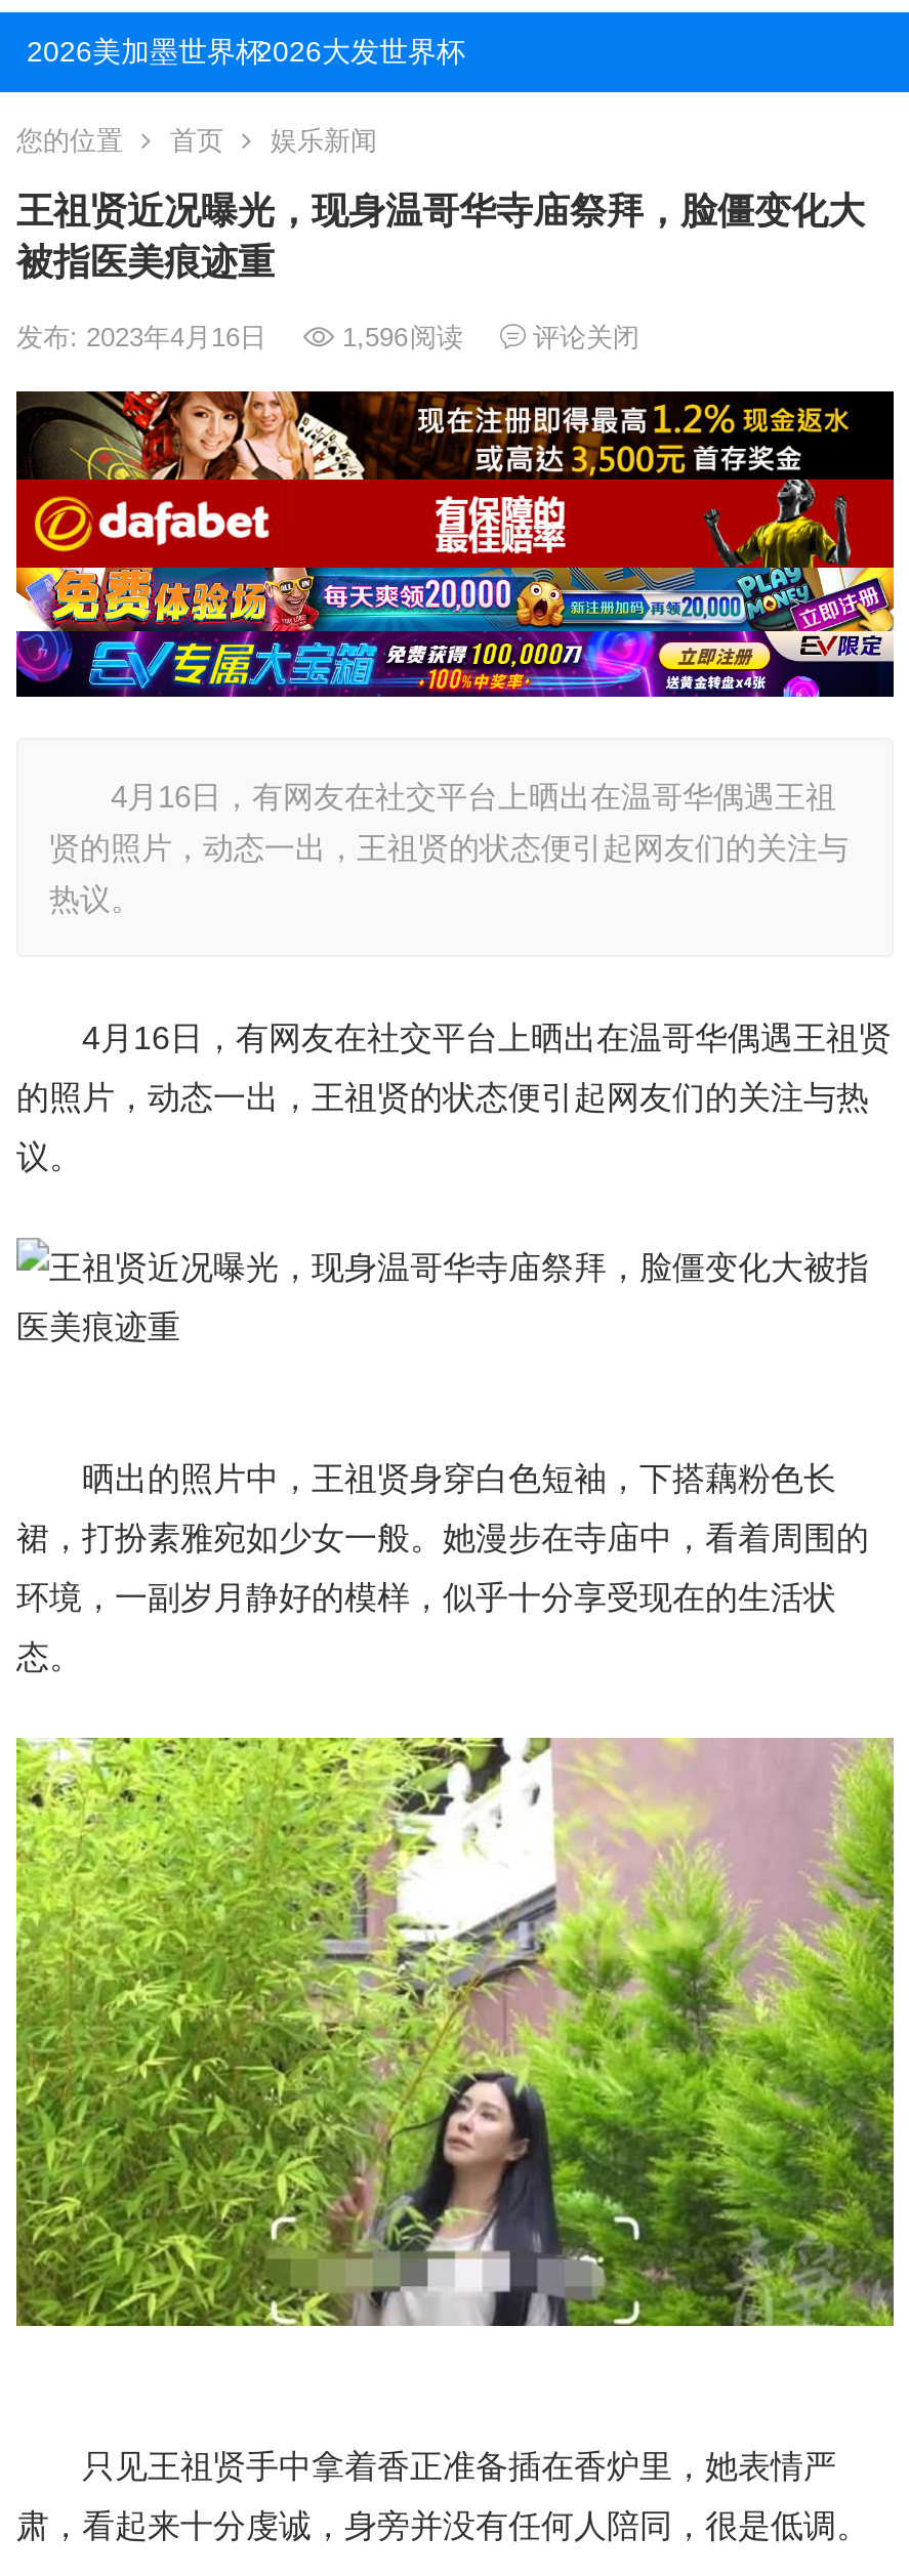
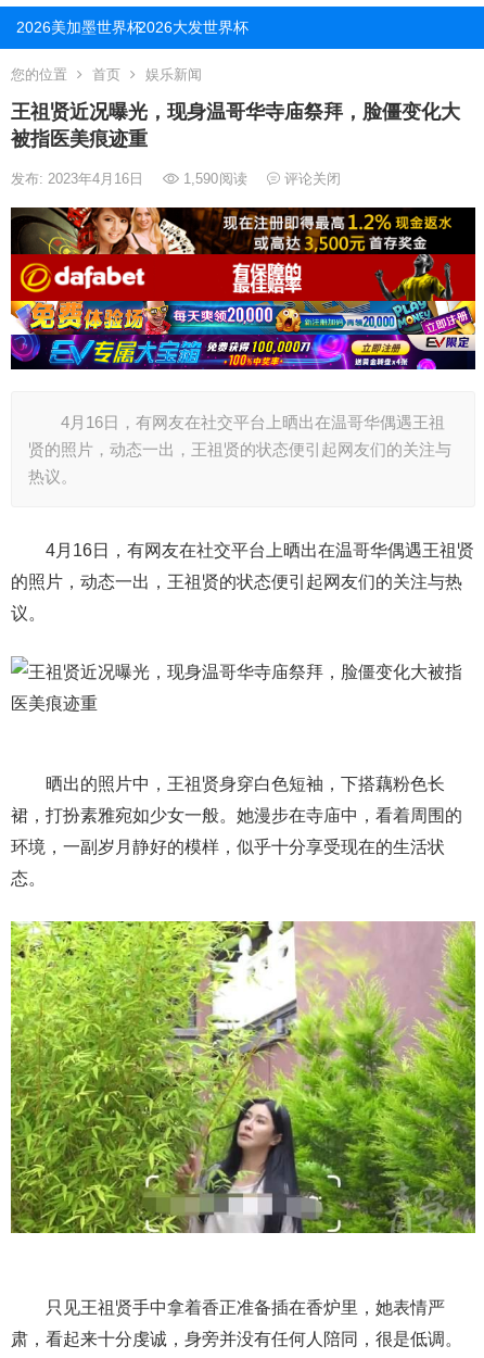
- 发布: 2023年4月16日 1,596阅读 评论关闭
+ 发布: 2023年4月16日 1,590阅读 评论关闭
